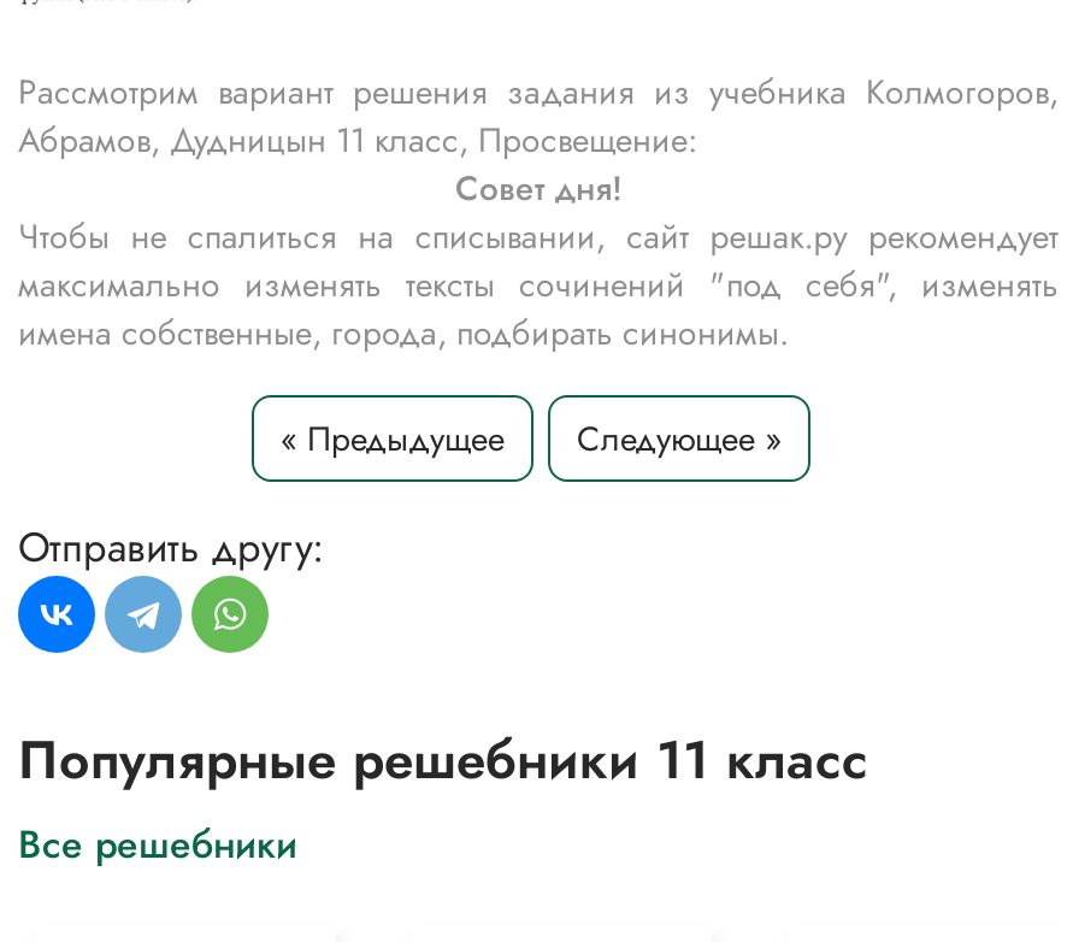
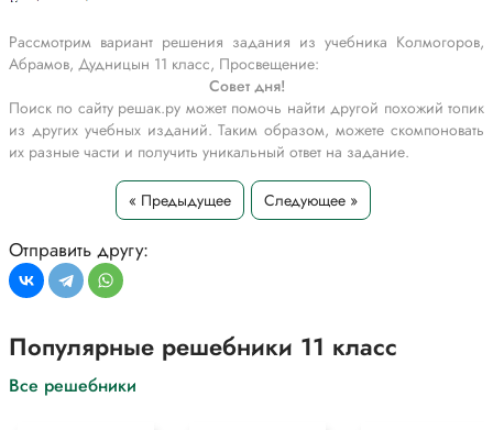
- Чтобы не спалиться на списывании, сайт решак.ру рекомендует
- максимально изменять тексты сочинений "под себя", изменять
- имена собственные, города, подбирать синонимы.
+ Поиск по сайту решак.ру может помочь найти другой похожий топик
+ из других учебных изданий. Таким образом, можете скомпоновать
+ их разные части и получить уникальный ответ на задание.
